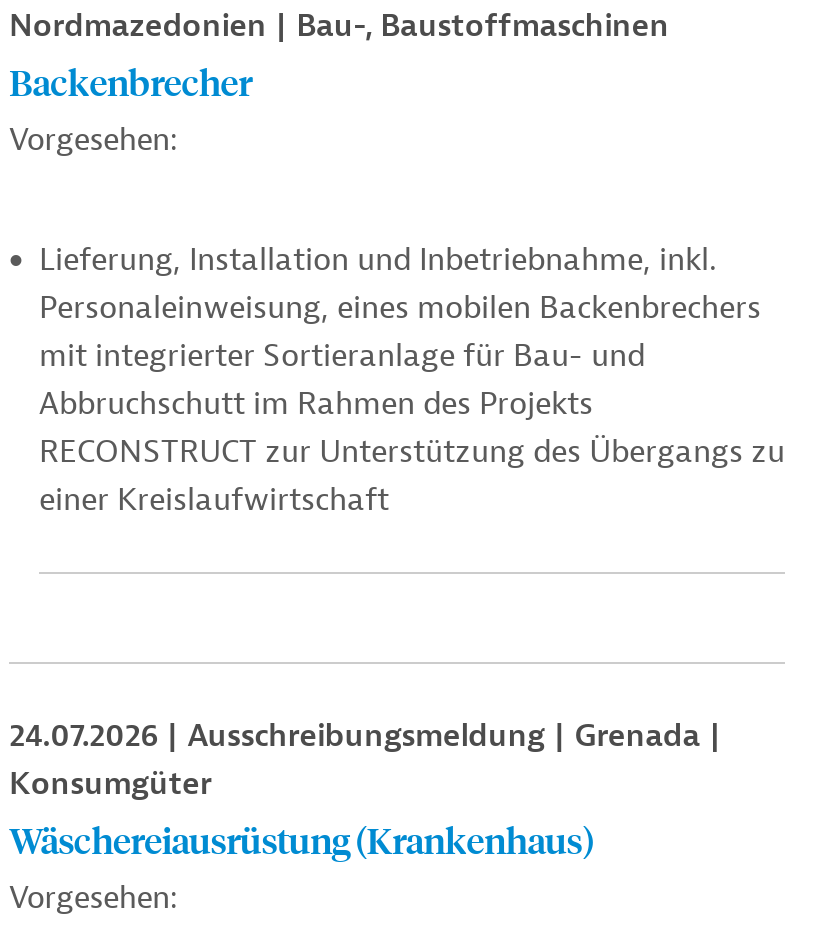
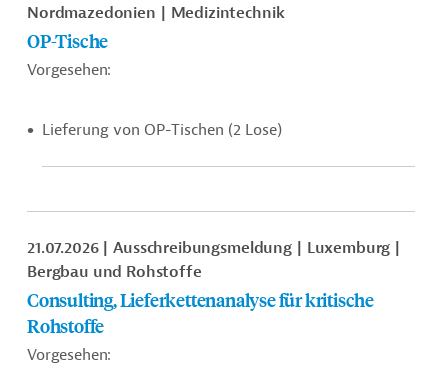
- Bau-, Baustoffmaschinen
- Backenbrecher
+ Medizintechnik
+ OP-Tische

- Lieferung, Installation und Inbetriebnahme, inkl.
- Personaleinweisung, eines mobilen Backenbrechers
- mit integrierter Sortieranlage für Bau- und
- Abbruchschutt im Rahmen des Projekts
- RECONSTRUCT zur Unterstützung des Übergangs zu
- einer Kreislaufwirtschaft
+ Lieferung von OP-Tischen (2 Lose)

- 24.07.2026
+ 21.07.2026

- Grenada
- Konsumgüter
- Wäschereiausrüstung (Krankenhaus)
+ Luxemburg
+ Bergbau und Rohstoffe
+ Consulting, Lieferkettenanalyse für kritische
+ Rohstoffe

moved up: Ausschreibungsmeldung
